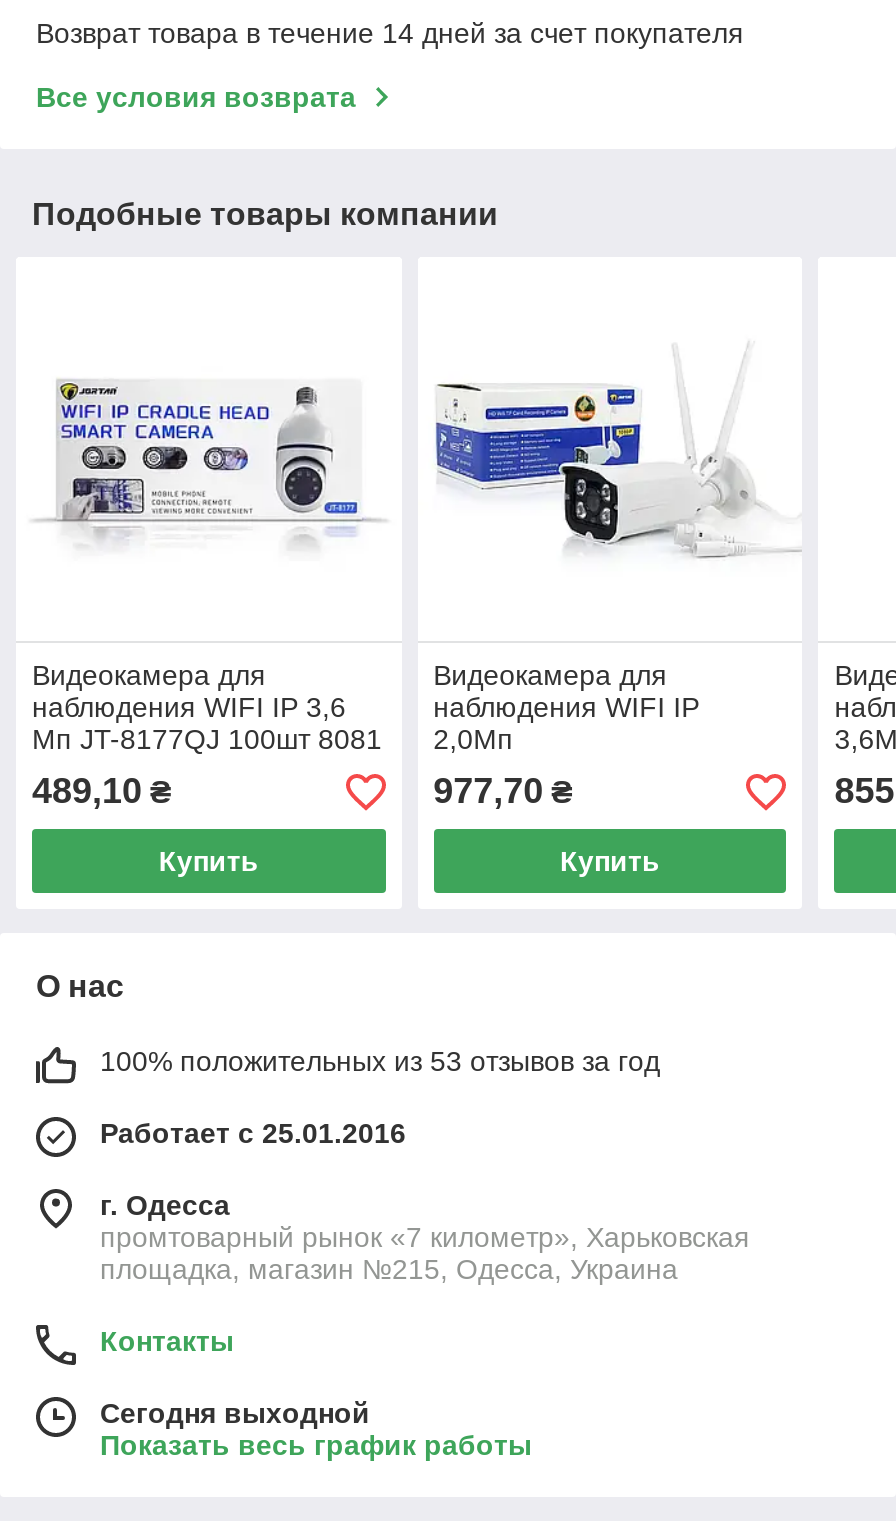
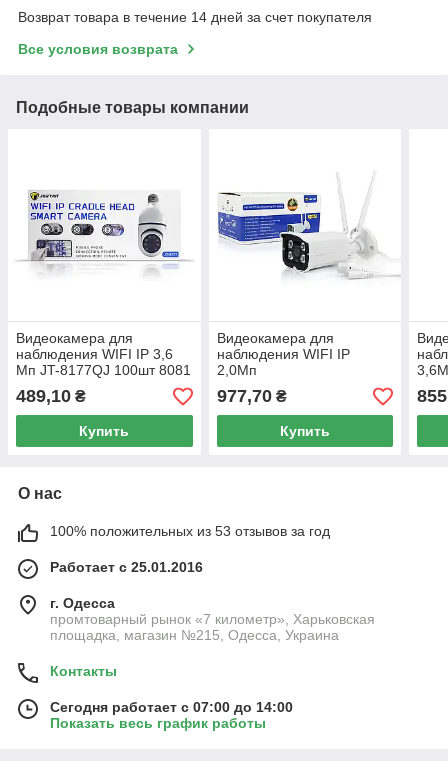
- Сегодня выходной
+ Сегодня работает с 07:00 до 14:00
